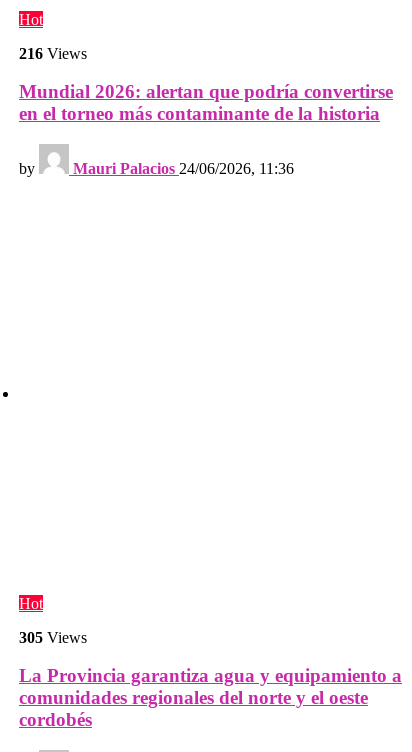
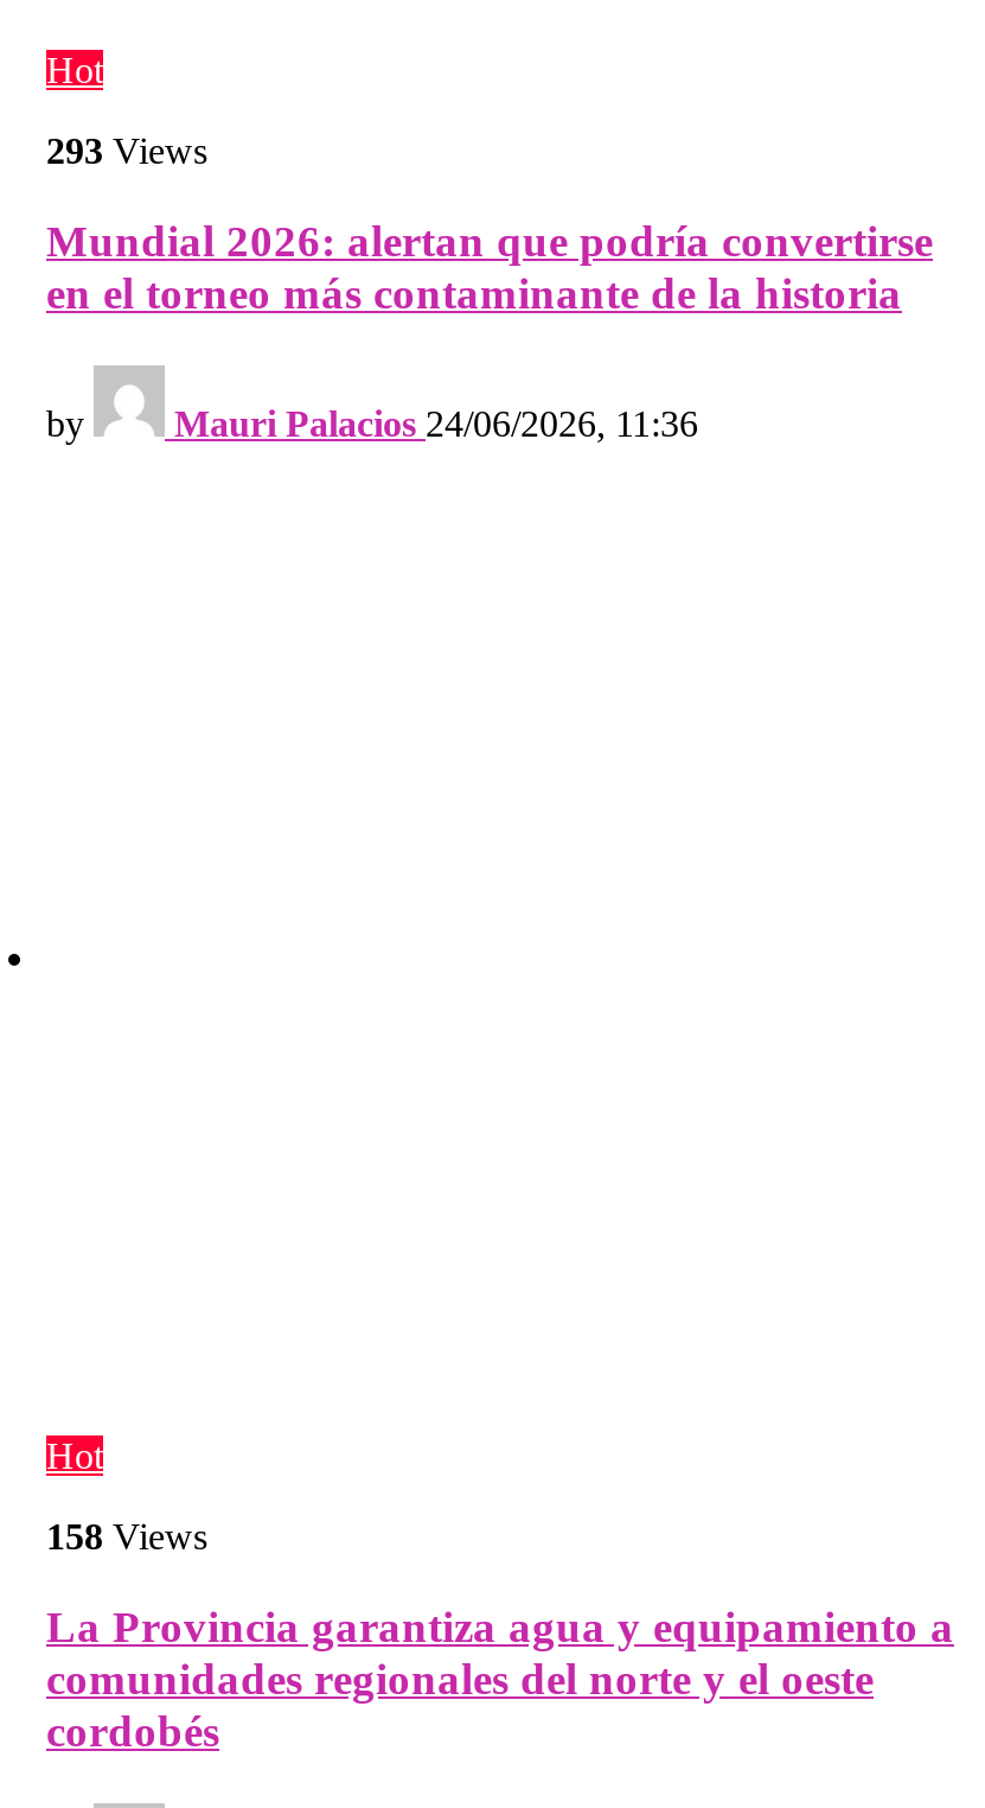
- 216 Views
+ 293 Views

- 305 Views
+ 158 Views
